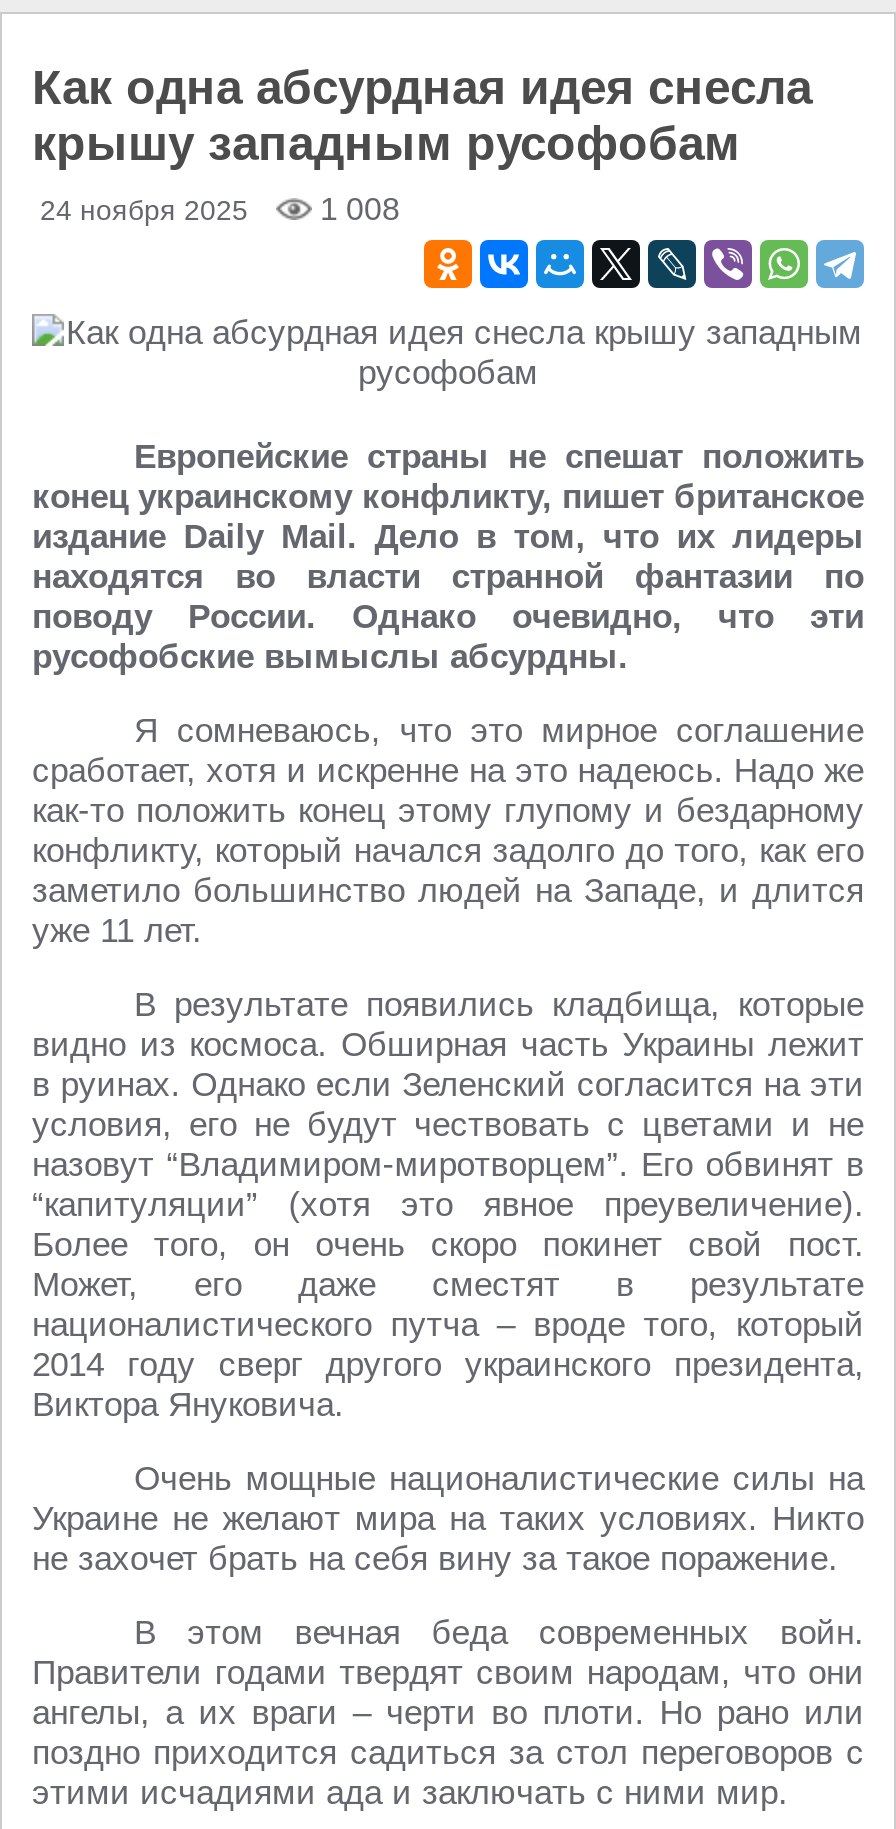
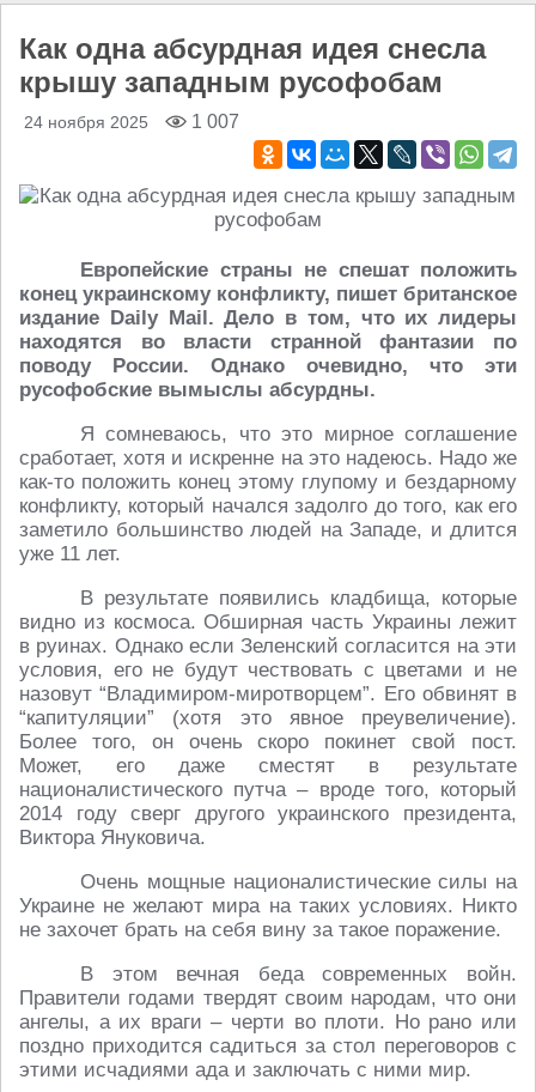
- 24 ноября 2025 1 008
+ 24 ноября 2025 1 007
